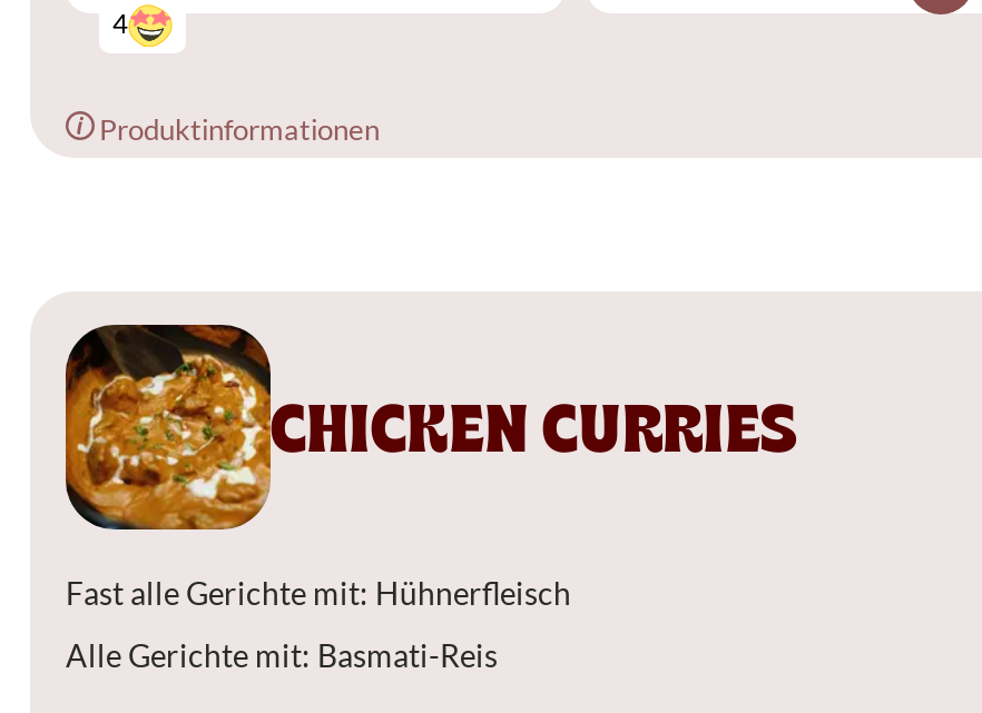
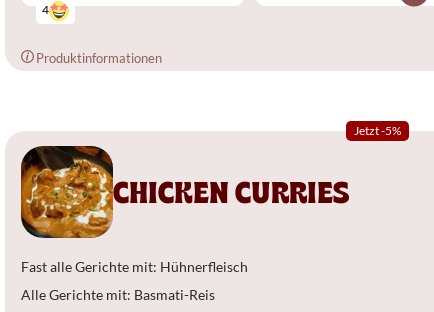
+ Jetzt -5%
